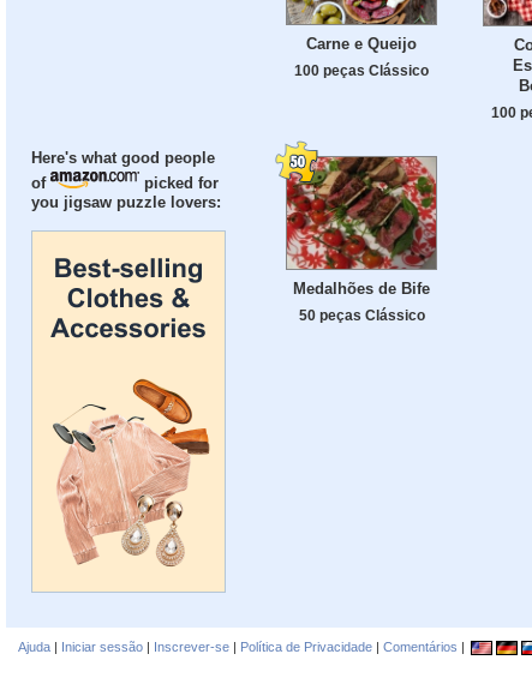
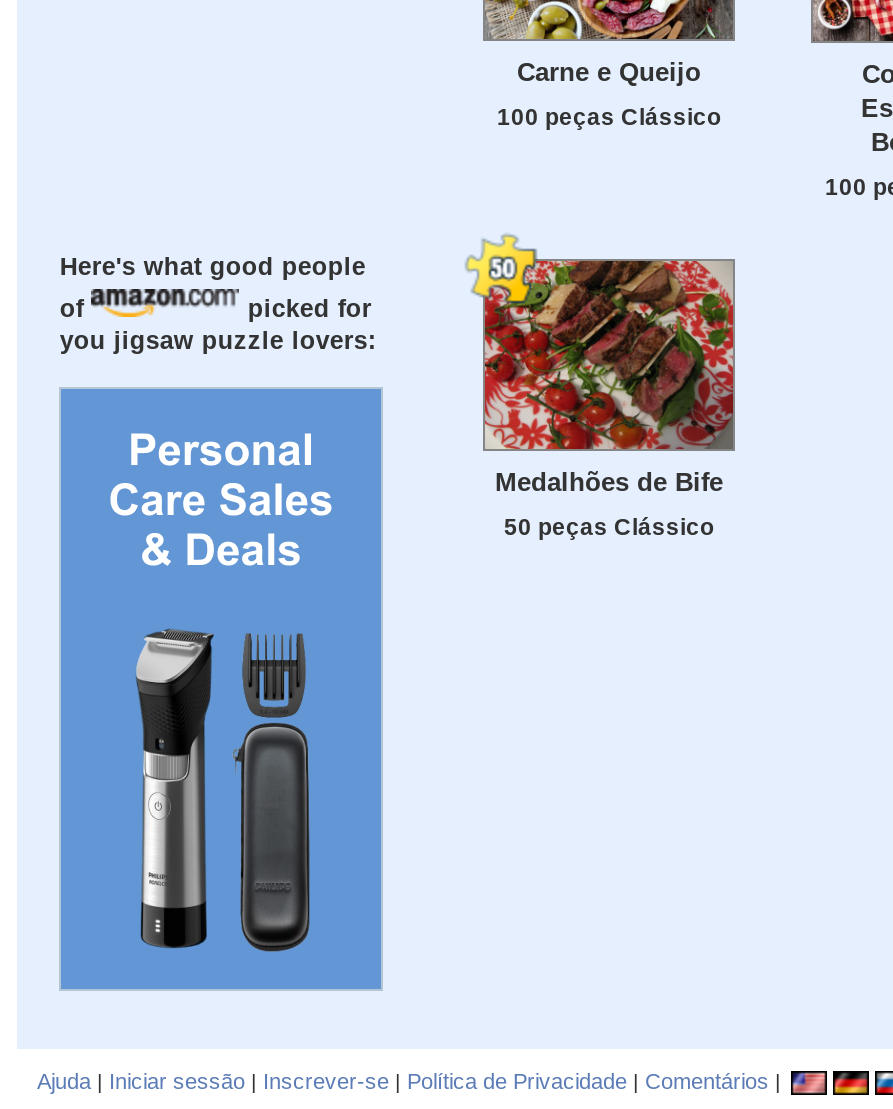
- [image]
+ [image]
